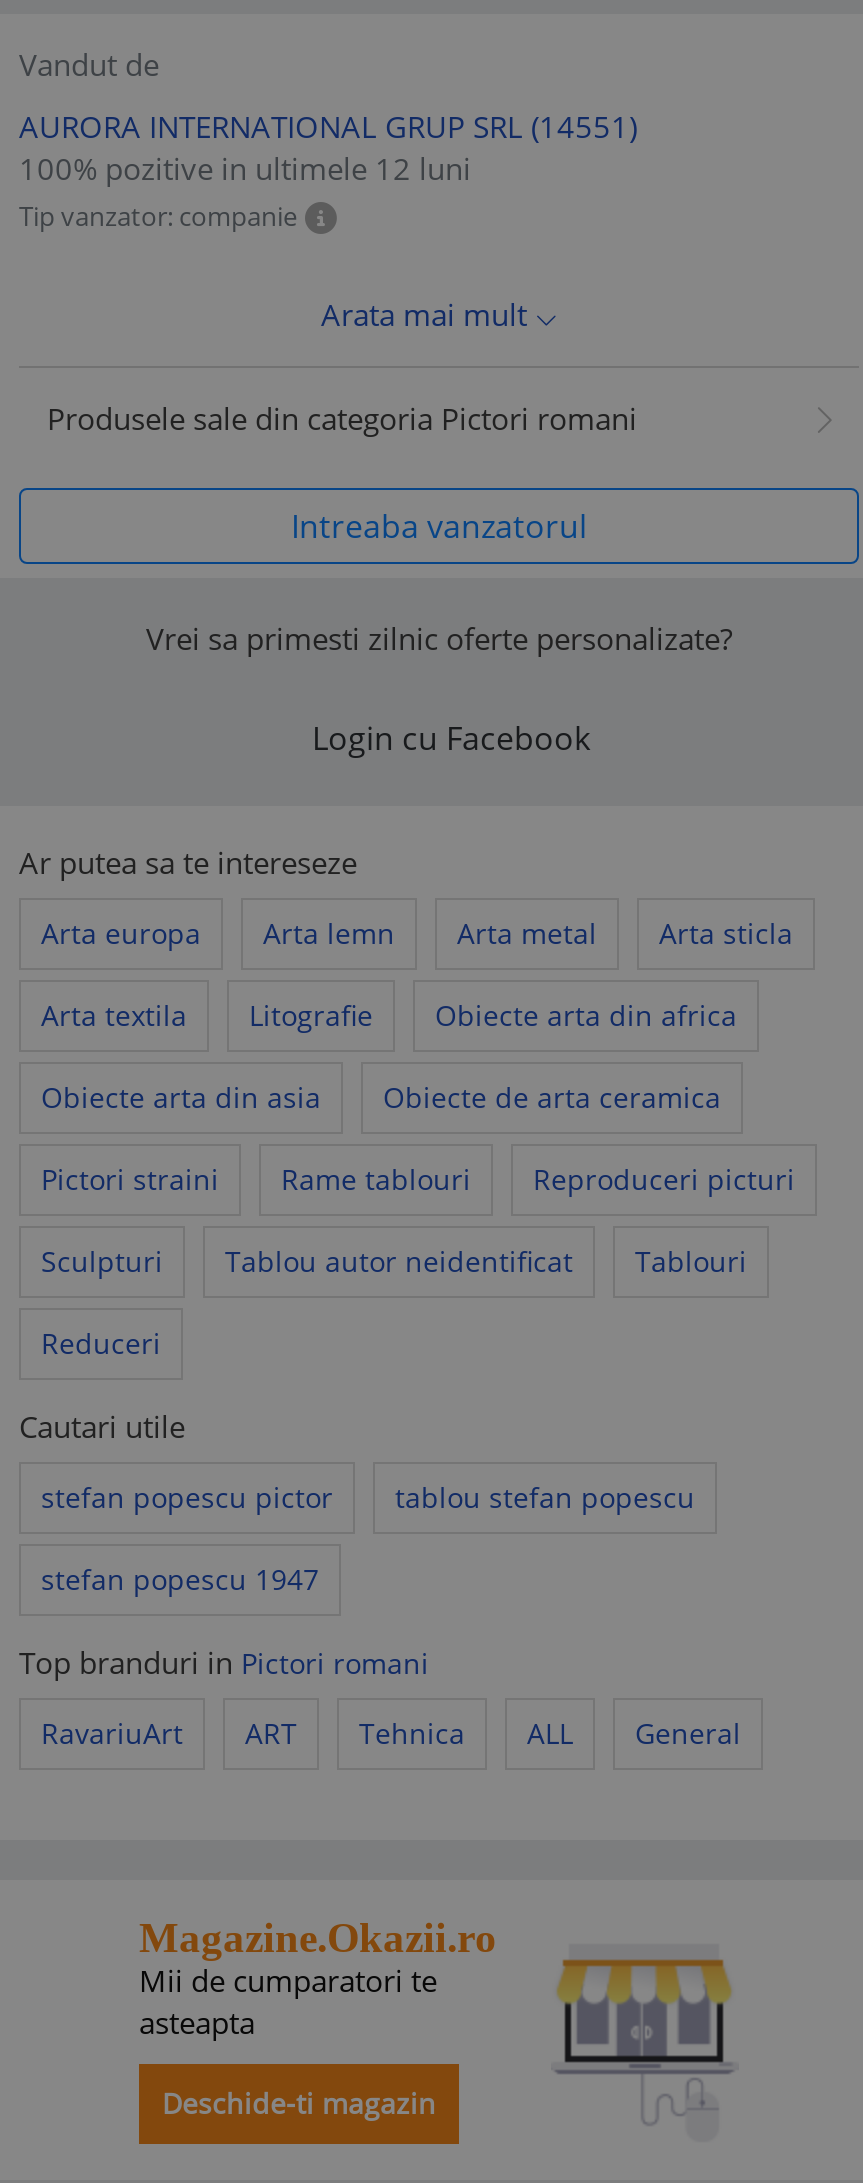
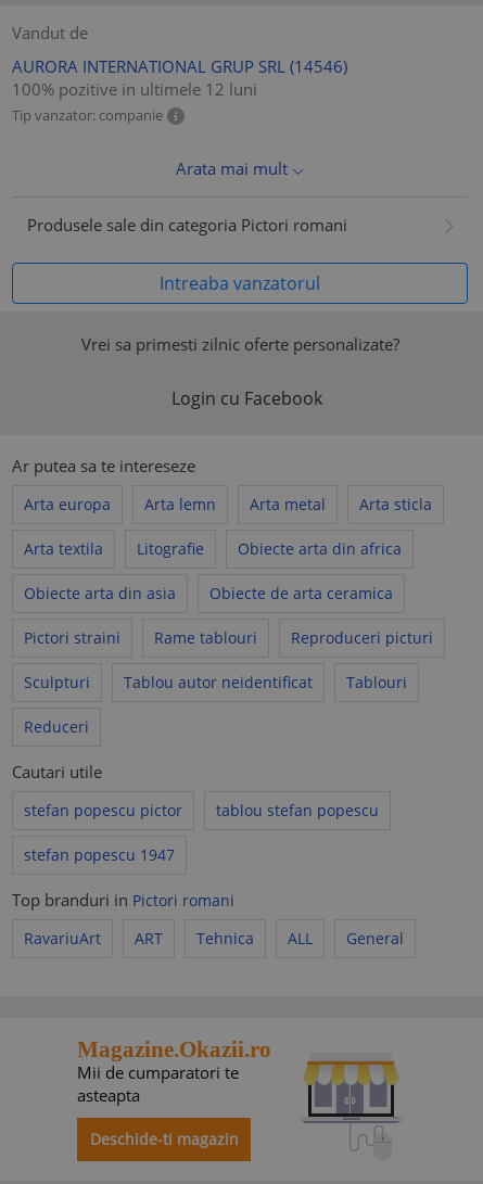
- AURORA INTERNATIONAL GRUP SRL (14551)
+ AURORA INTERNATIONAL GRUP SRL (14546)
